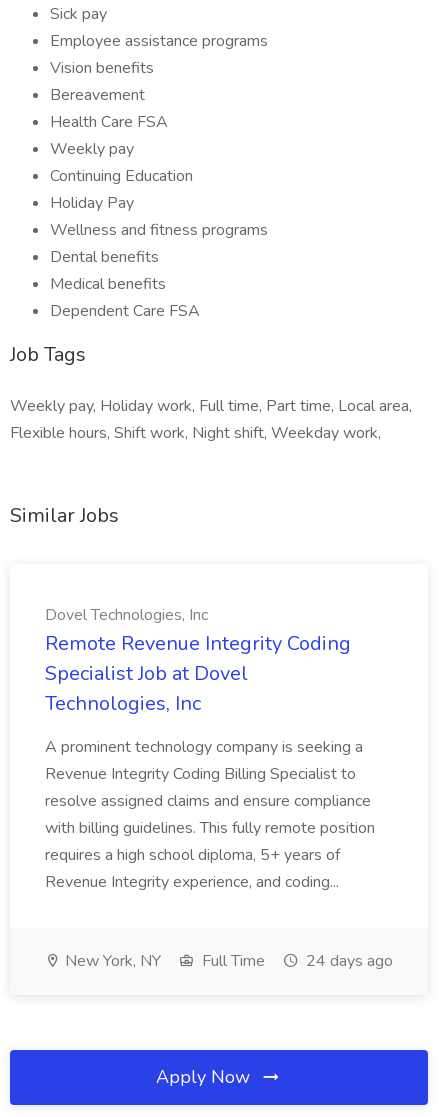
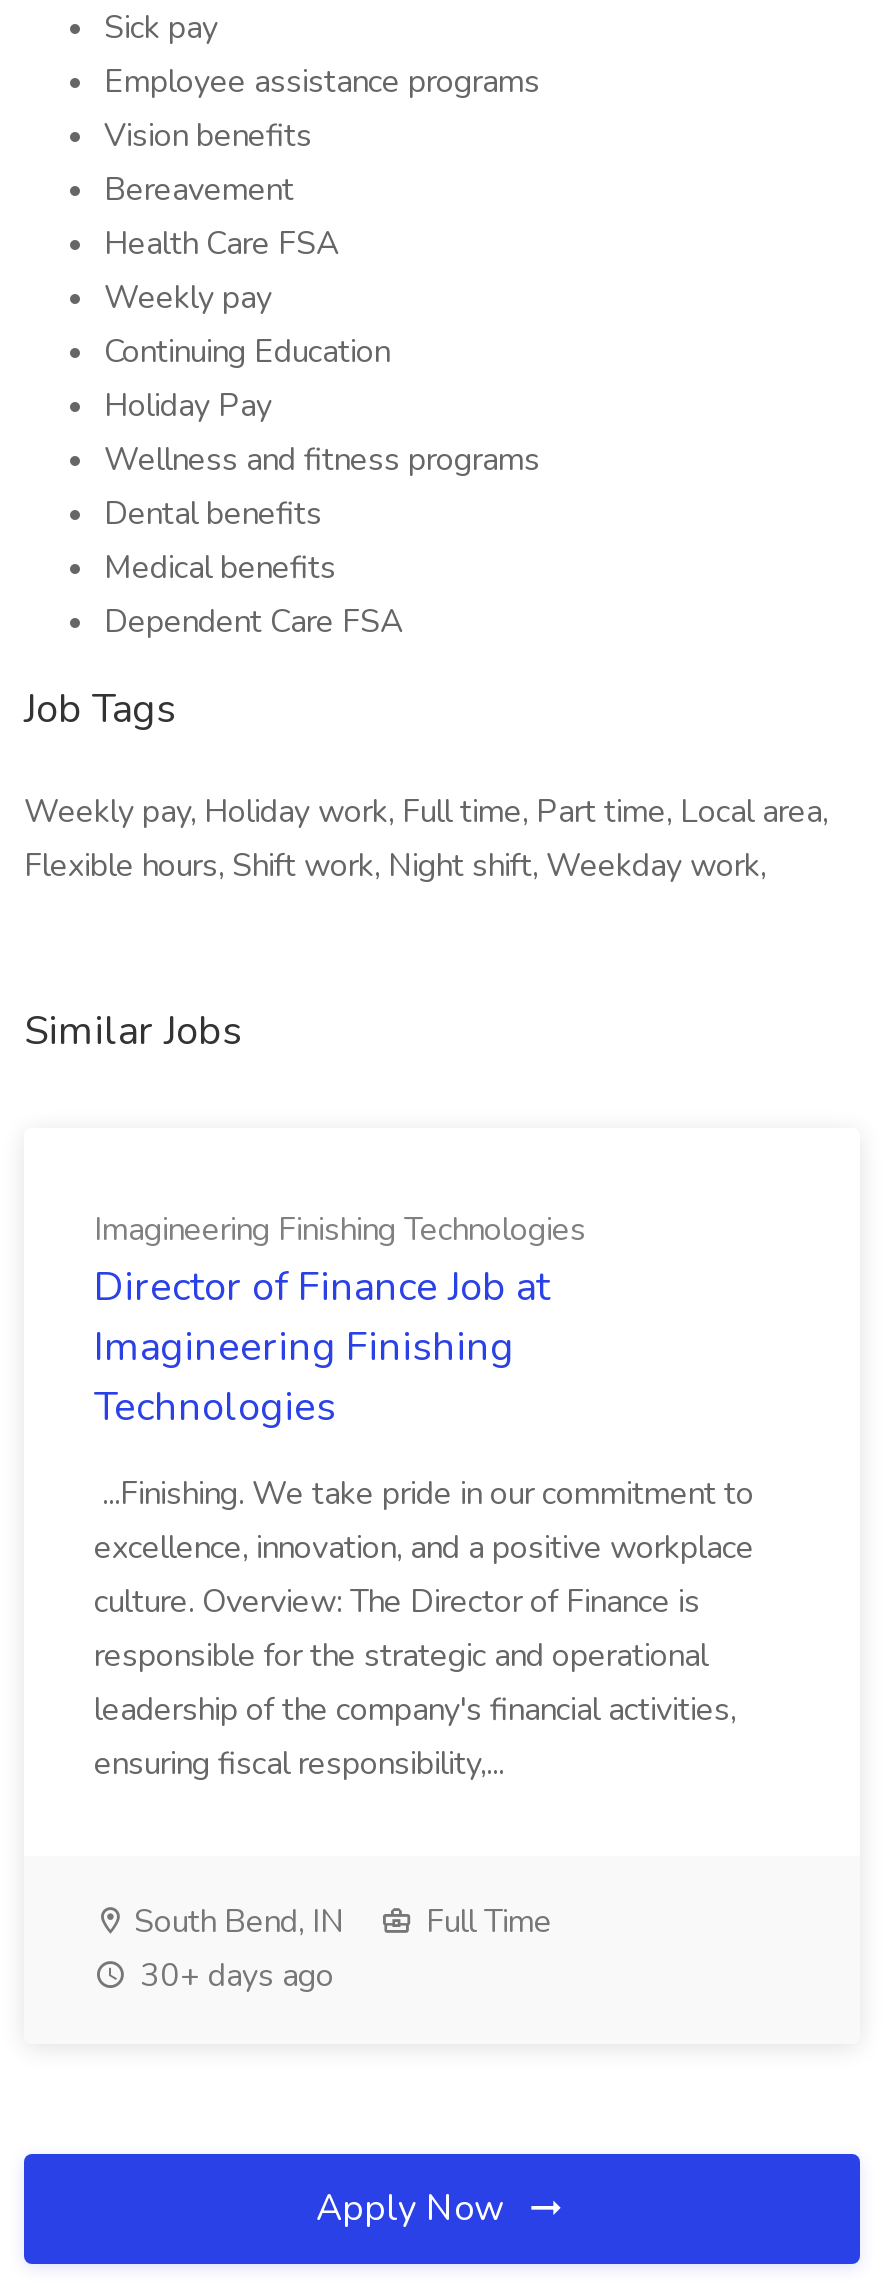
- Dovel Technologies, Inc
- Remote Revenue Integrity Coding
- Specialist Job at Dovel
- Technologies, Inc
+ Imagineering Finishing Technologies
+ Director of Finance Job at
+ Imagineering Finishing
+ Technologies

- A prominent technology company is seeking a
- Revenue Integrity Coding Billing Specialist to
- resolve assigned claims and ensure compliance
- with billing guidelines. This fully remote position
- requires a high school diploma, 5+ years of
- Revenue Integrity experience, and coding...
+ ...Finishing. We take pride in our commitment to
+ excellence, innovation, and a positive workplace
+ culture. Overview: The Director of Finance is
+ responsible for the strategic and operational
+ leadership of the company's financial activities,
+ ensuring fiscal responsibility,...

- New York, NY
+ South Bend, IN

- 24 days ago
+ 30+ days ago
